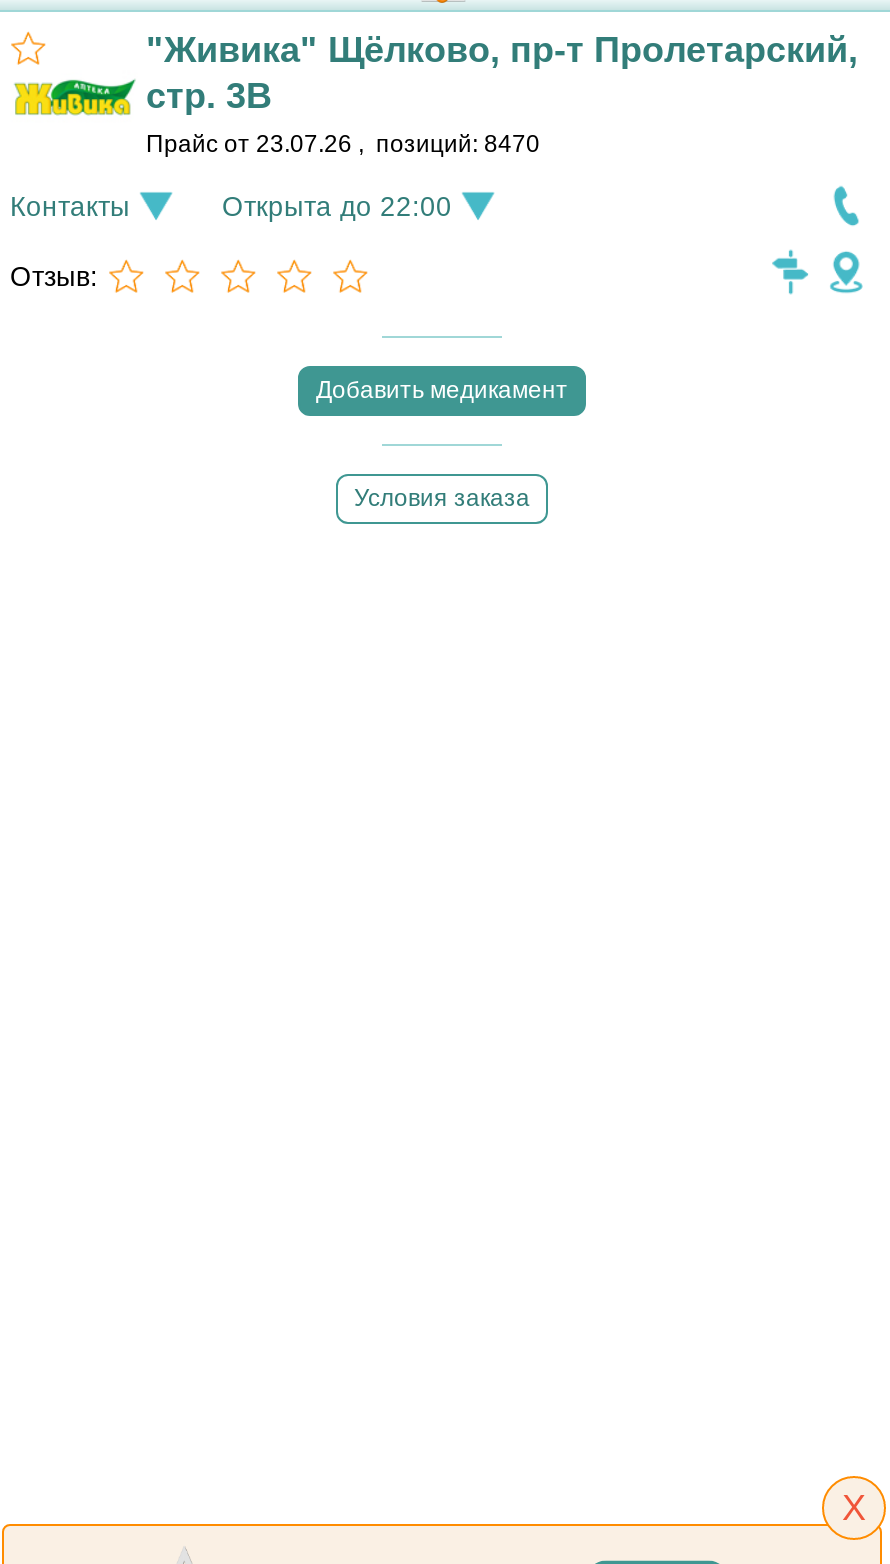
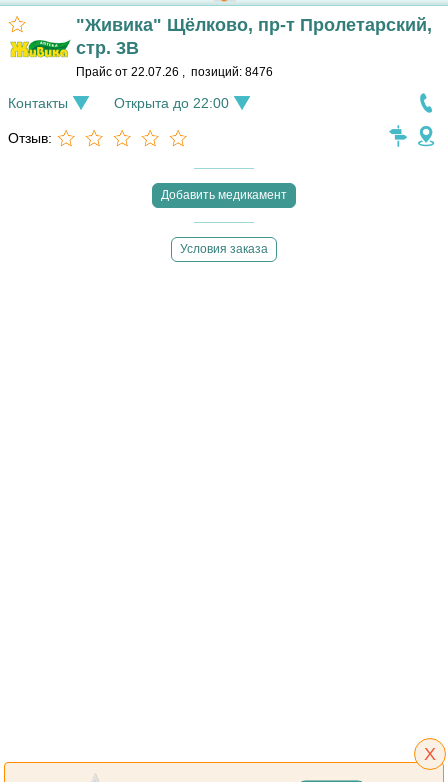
- Прайс от 23.07.26 , позиций: 8470
+ Прайс от 22.07.26 , позиций: 8476
